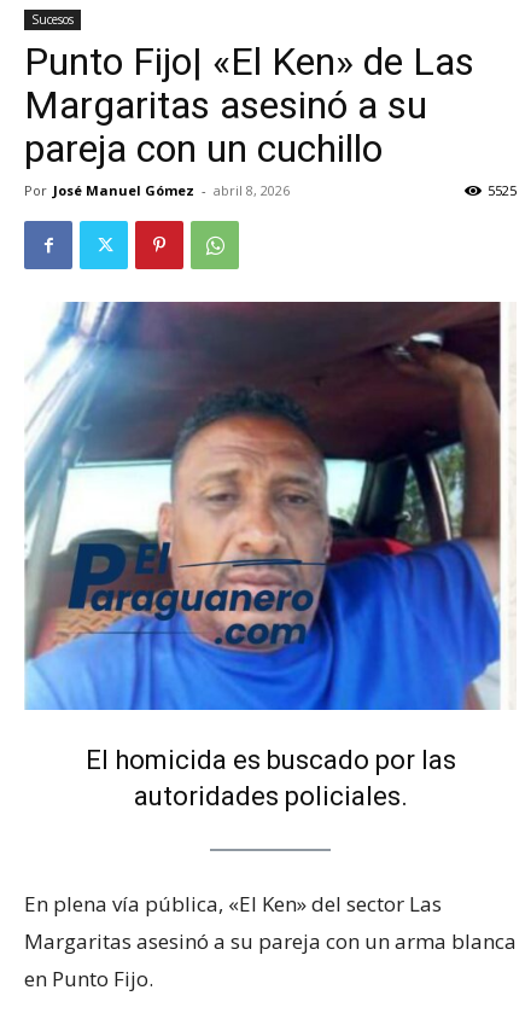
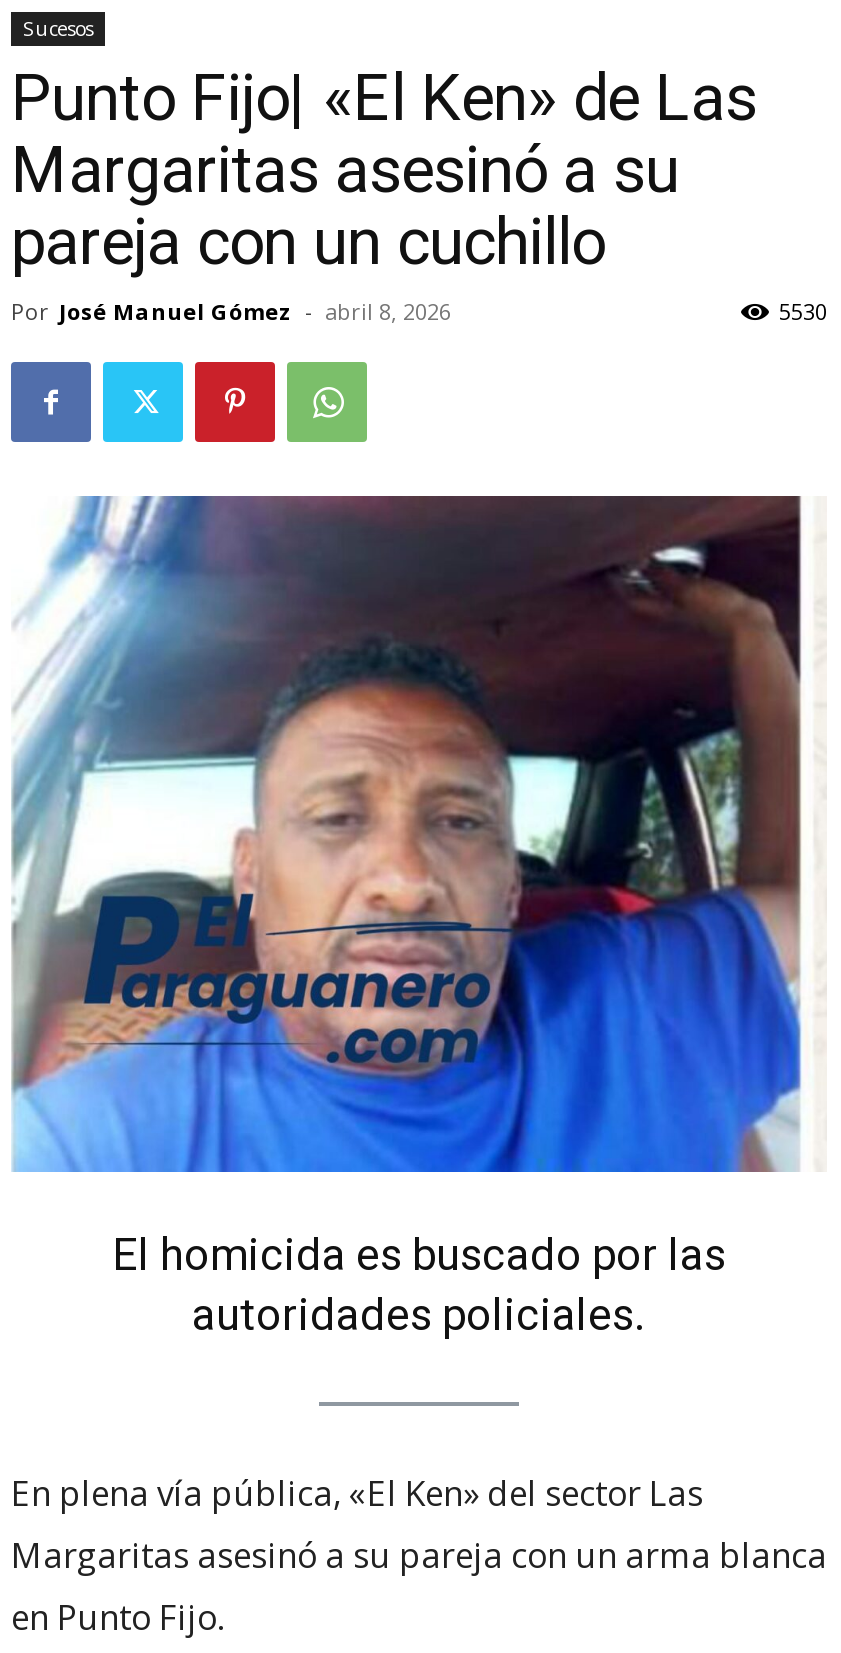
- 5525
+ 5530
